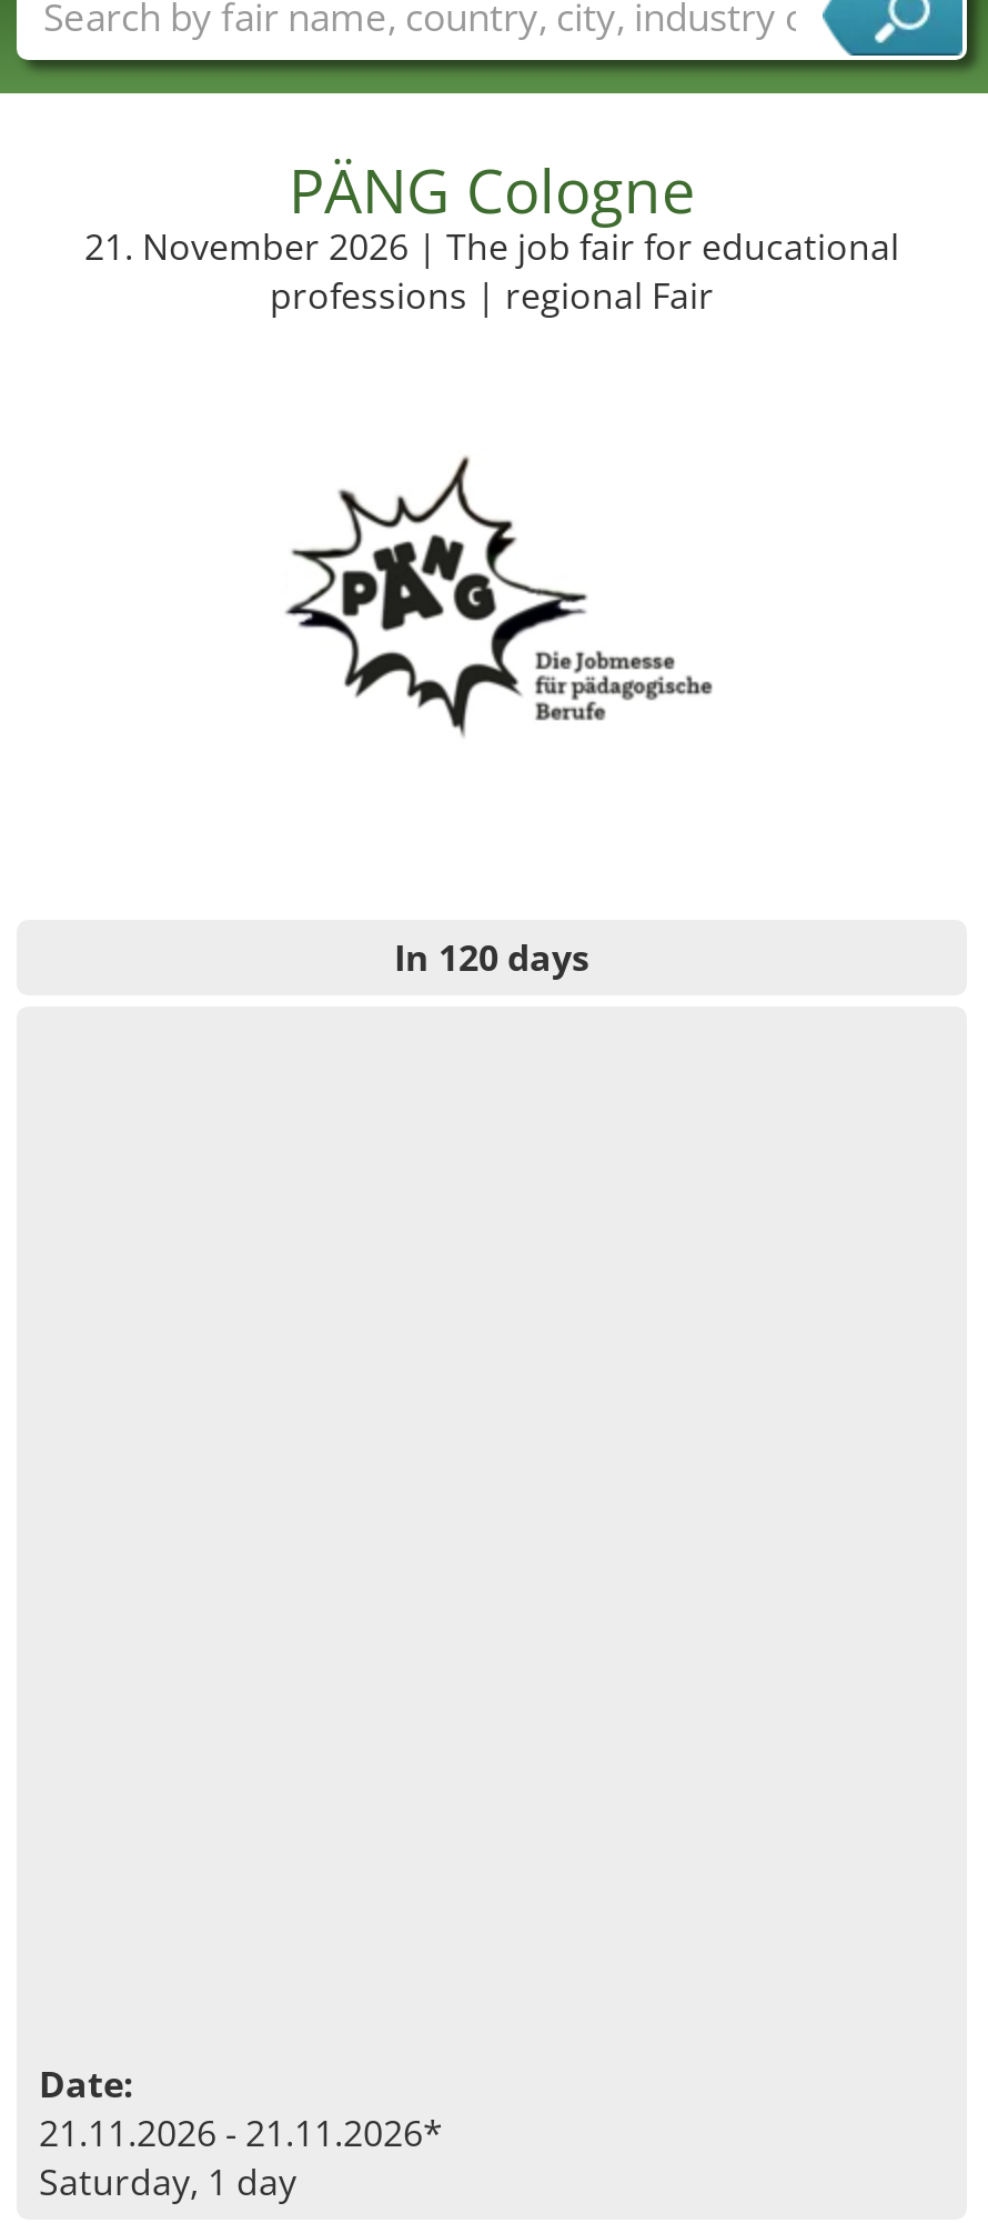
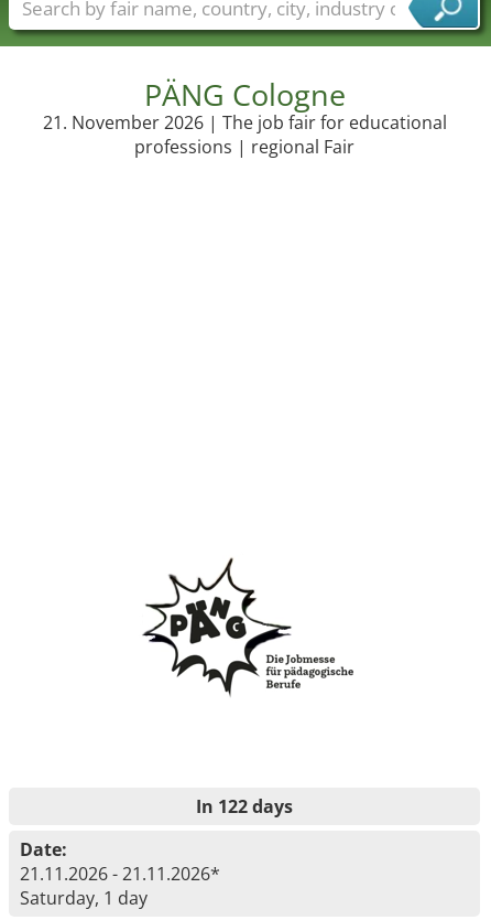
moved down: [image]

- In 120 days
+ In 122 days
